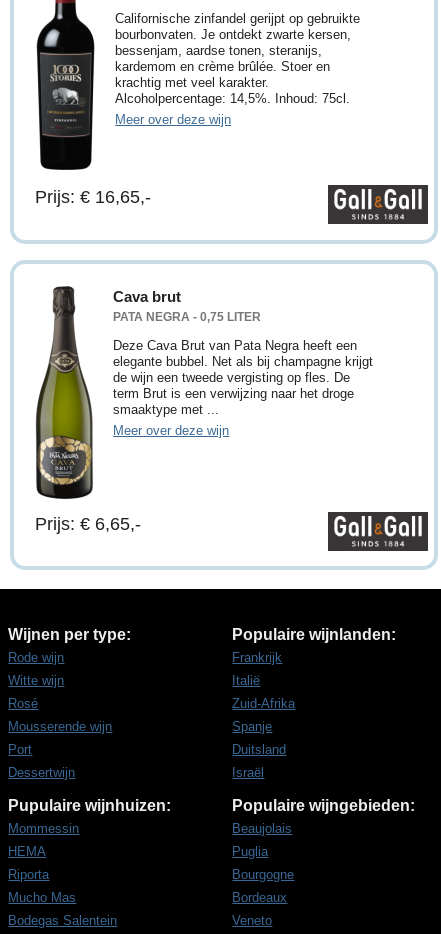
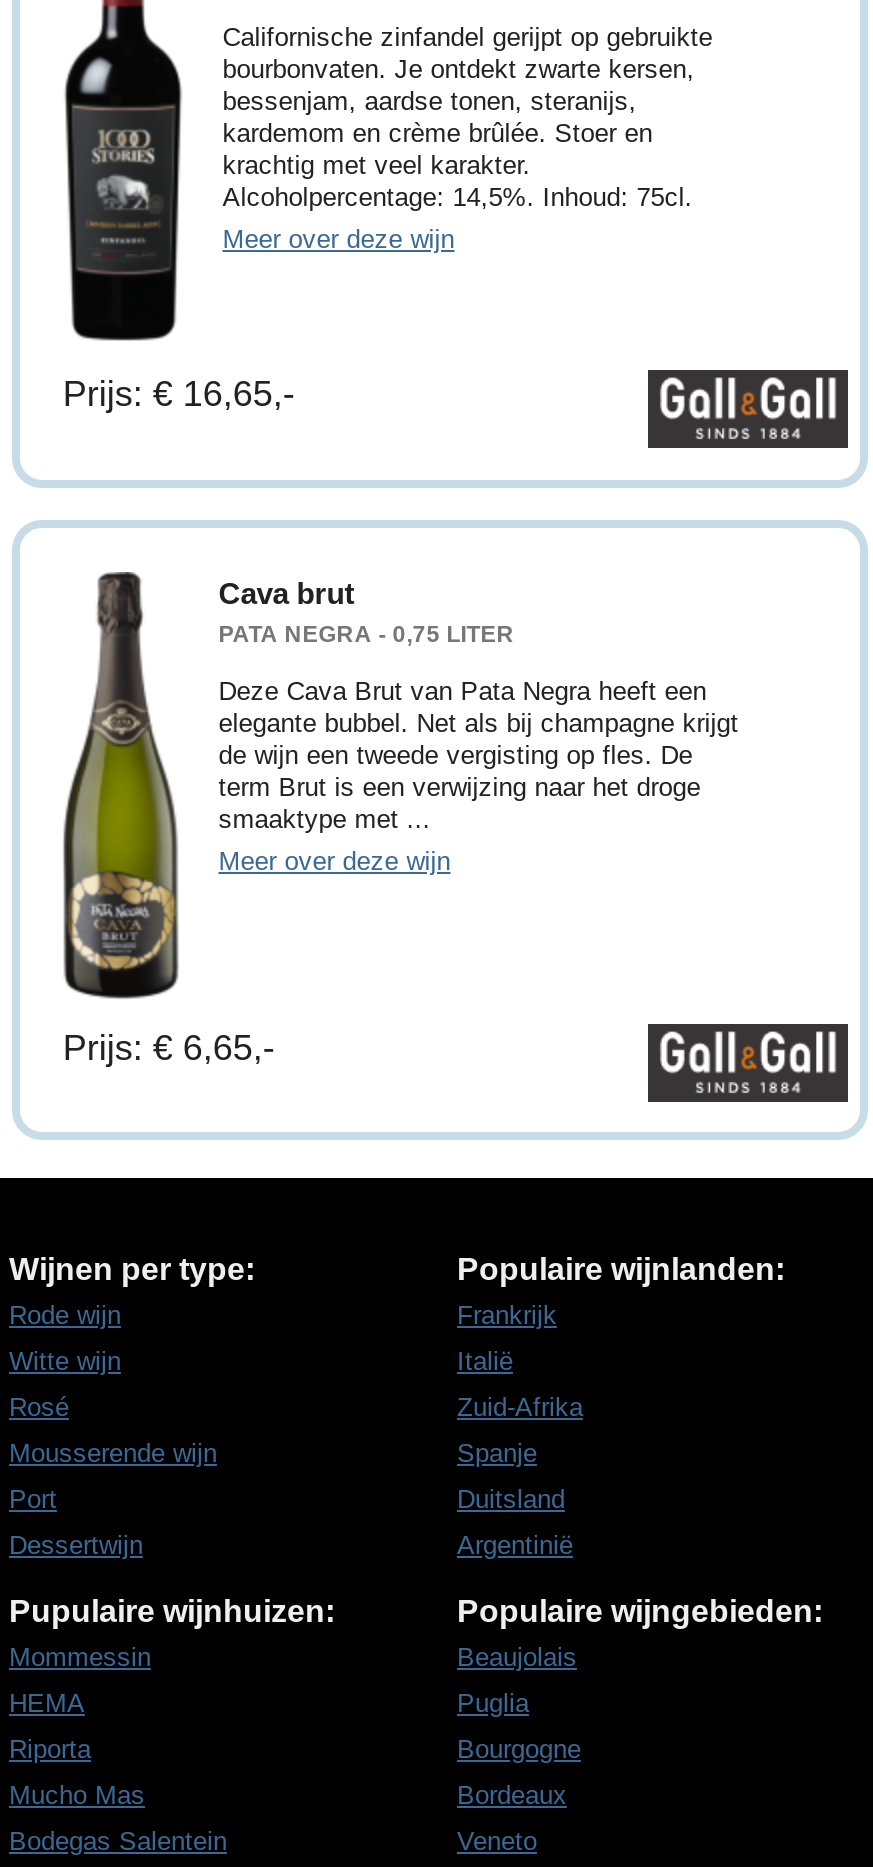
- Israël
+ Argentinië
